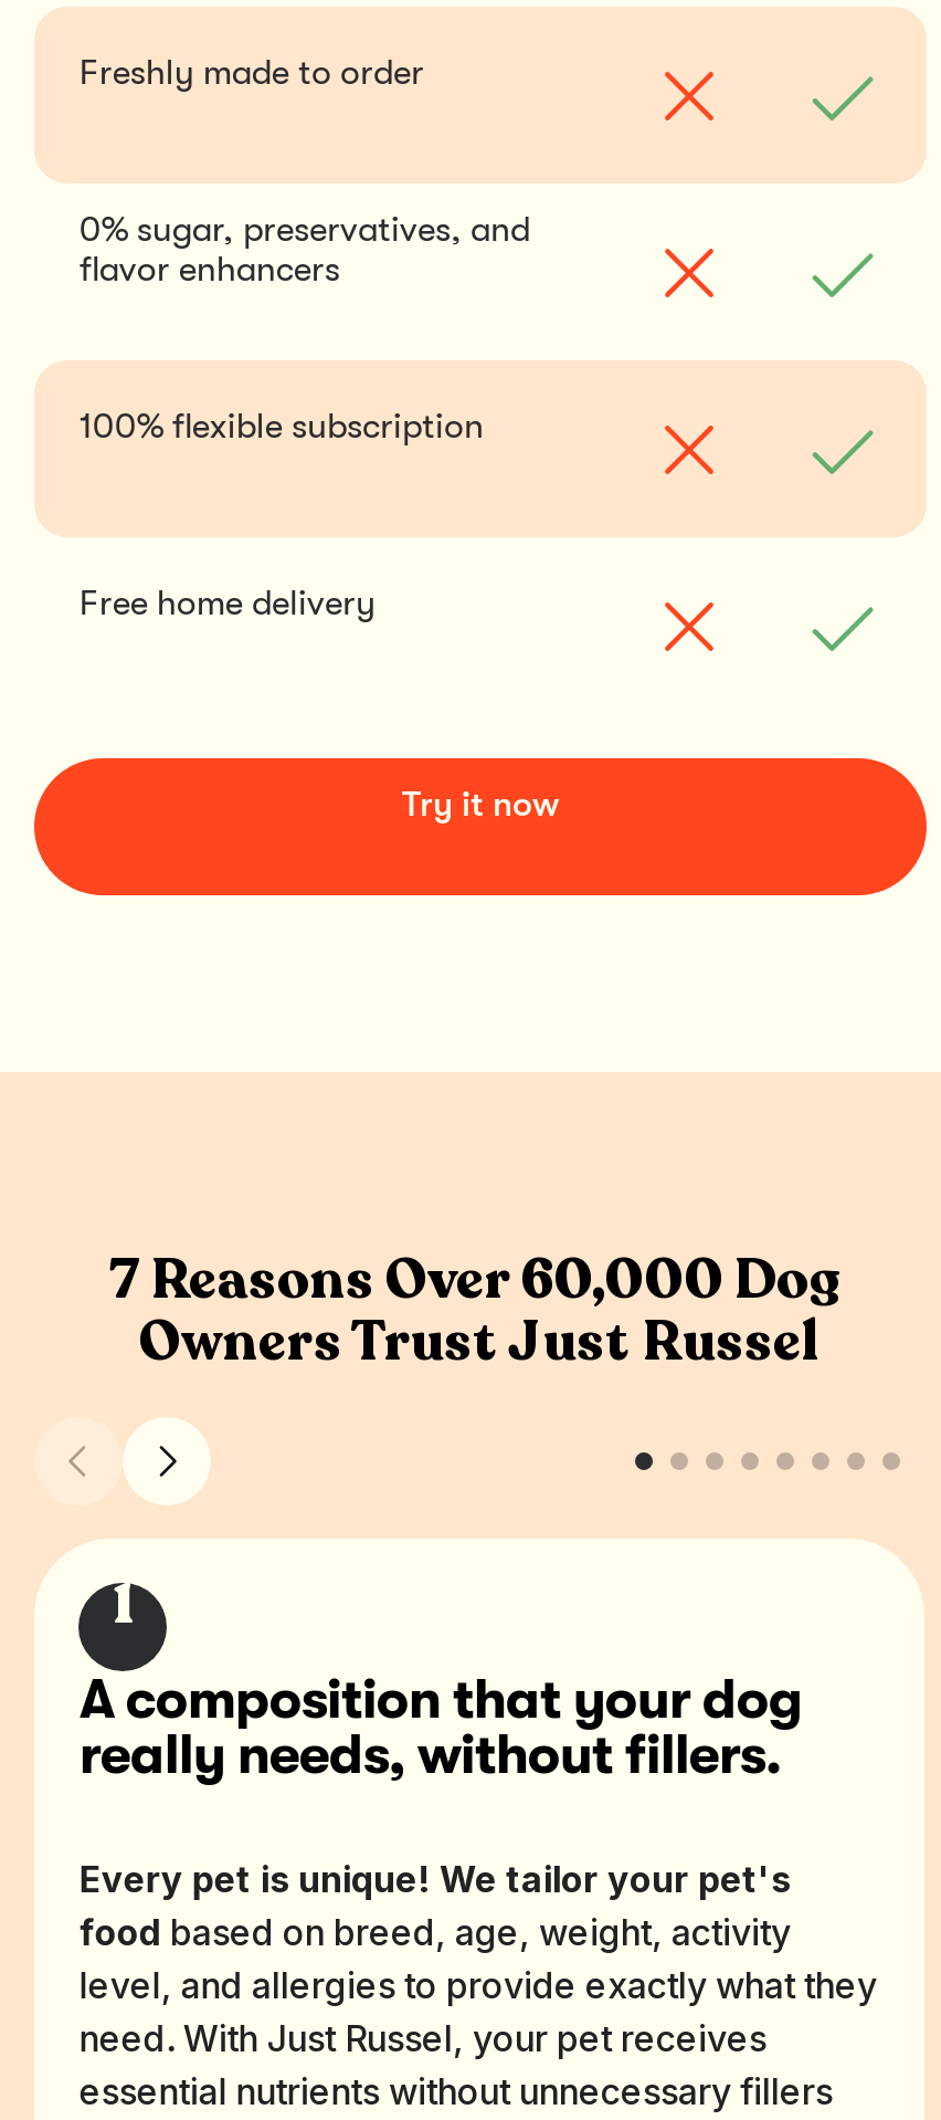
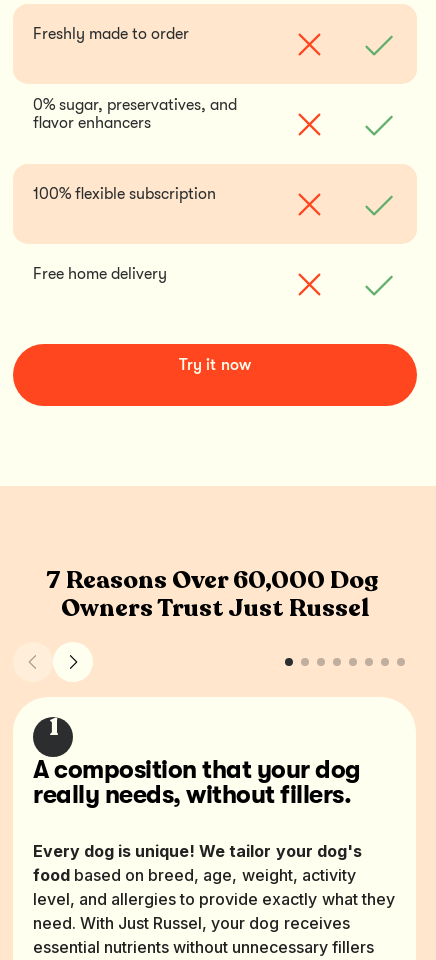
- Every pet is unique! We tailor your pet's
+ Every dog is unique! We tailor your dog's

- need. With Just Russel, your pet receives
+ need. With Just Russel, your dog receives
